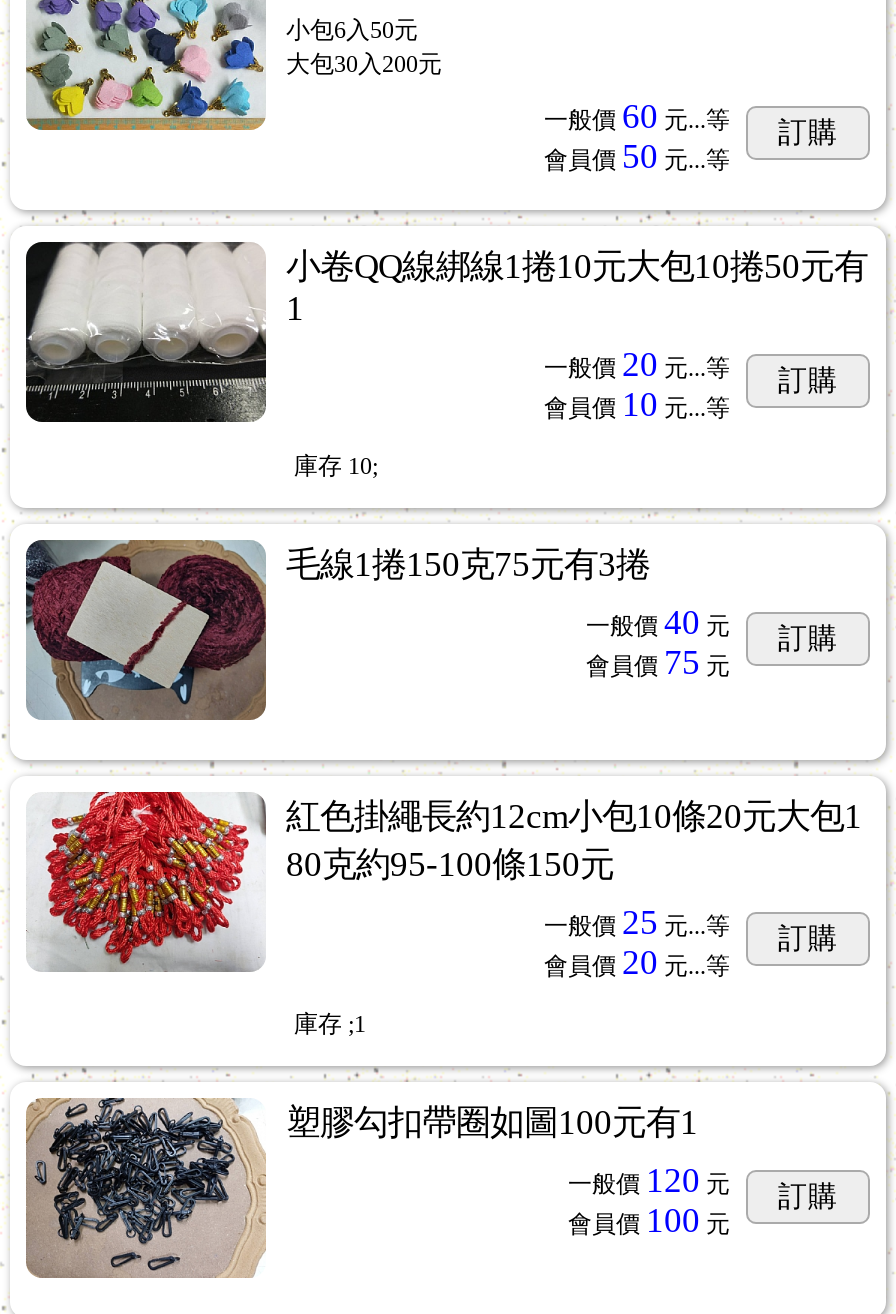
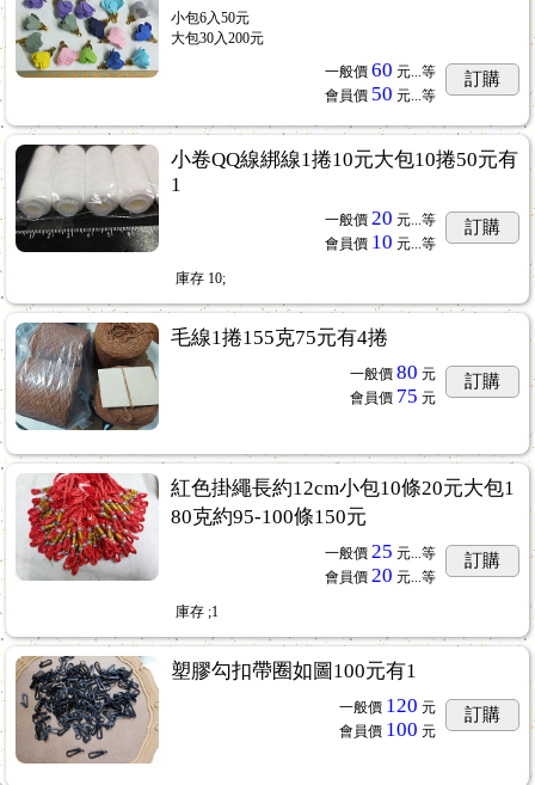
- [image]
- 毛線1捲150克75元有3捲
+ [image]
+ 毛線1捲155克75元有4捲

- 一般價 40元 訂購
+ 一般價 80元 訂購
